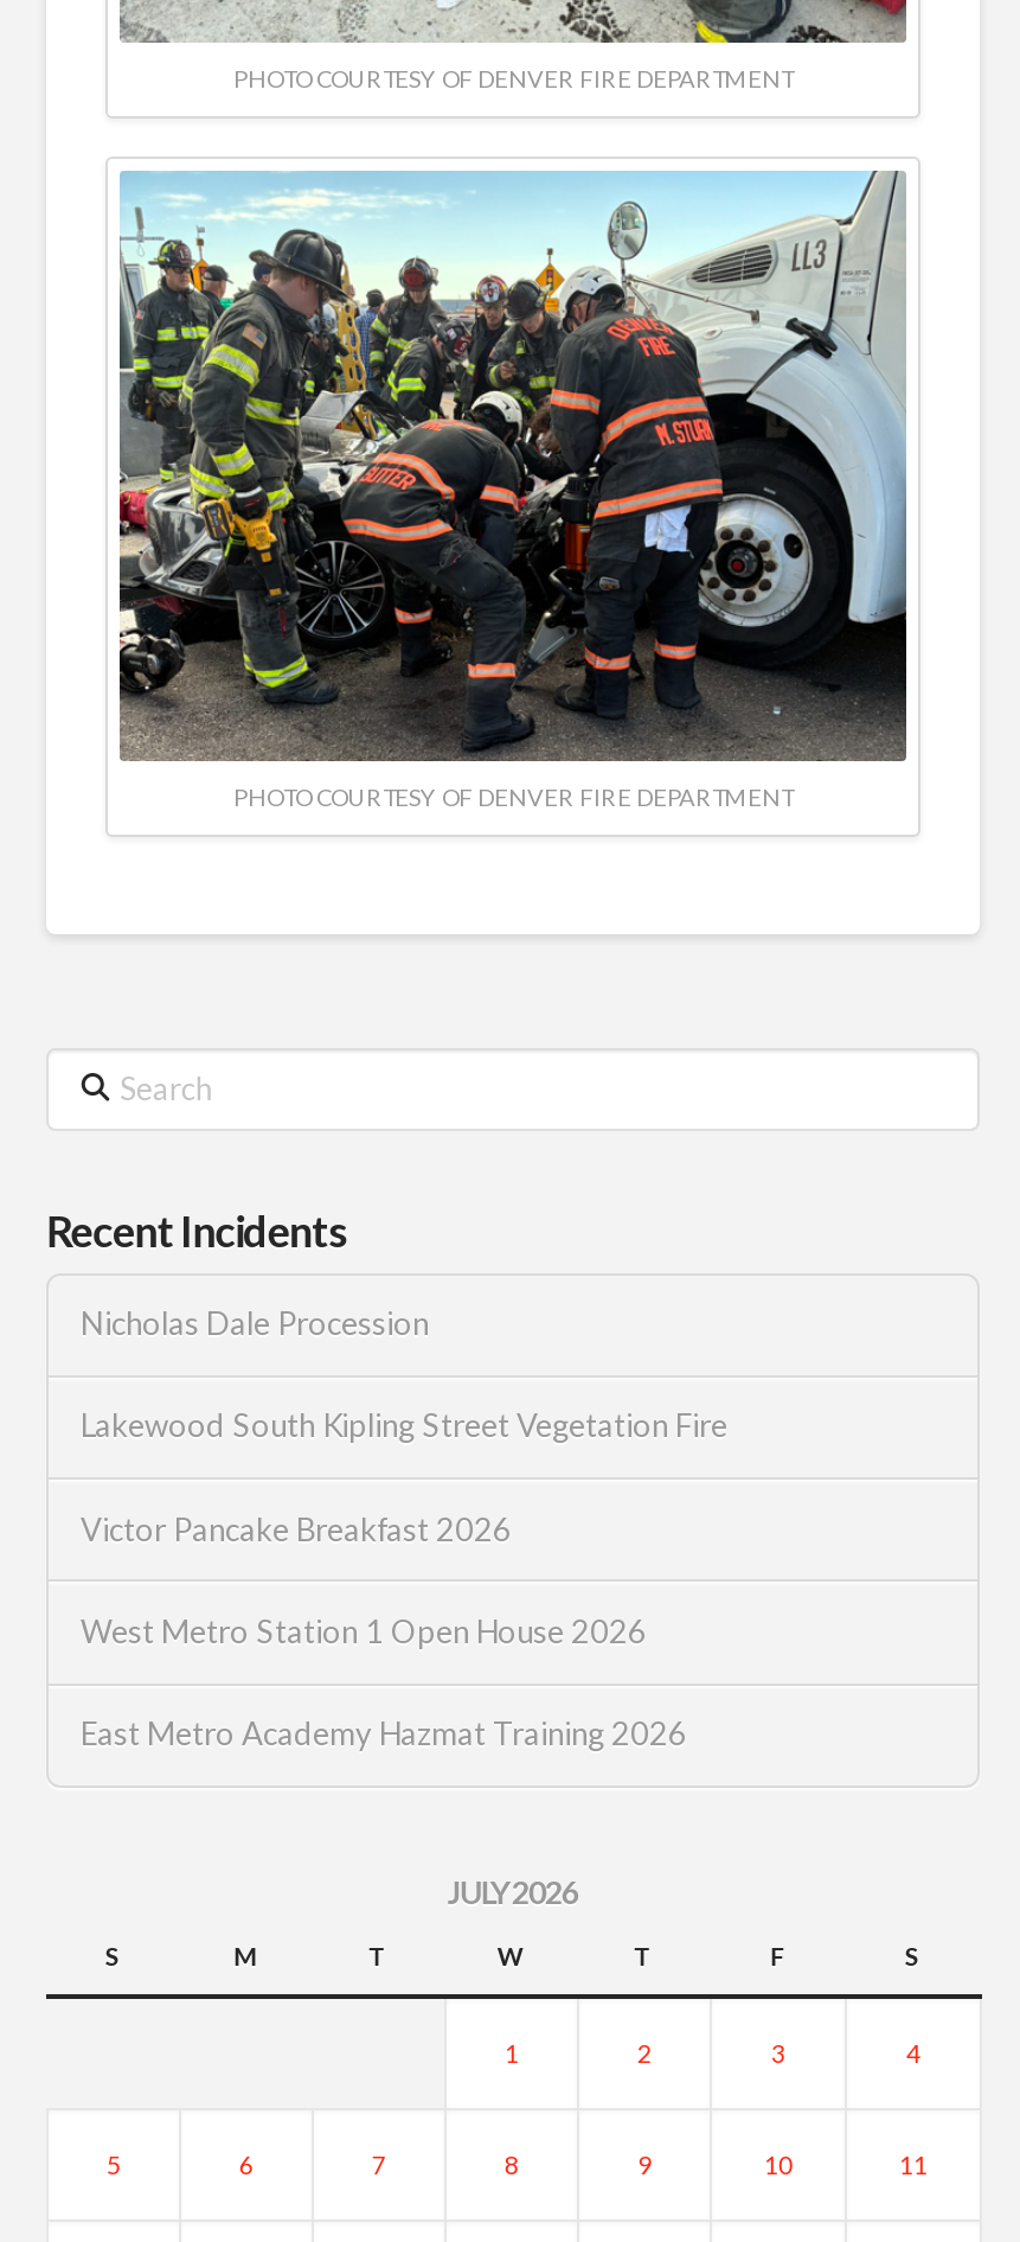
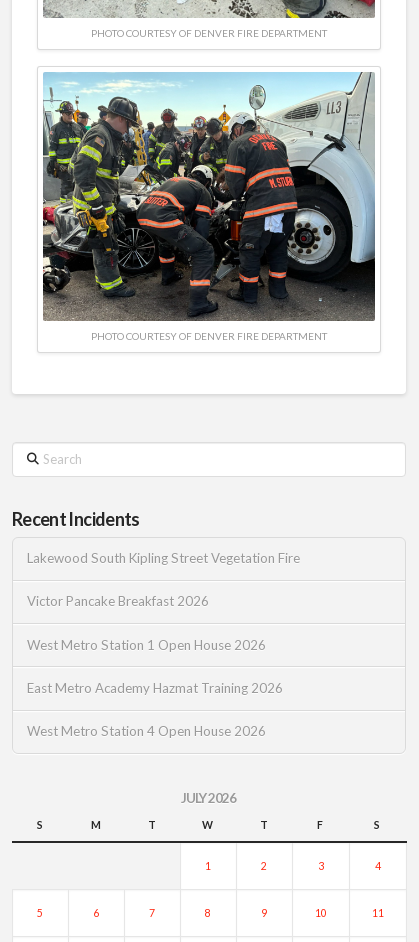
- Nicholas Dale Procession

moved up: Lakewood South Kipling Street Vegetation Fire | Victor Pancake Breakfast 2026 | West Metro Station 1 Open House 2026 | East Metro Academy Hazmat Training 2026

+ West Metro Station 4 Open House 2026
